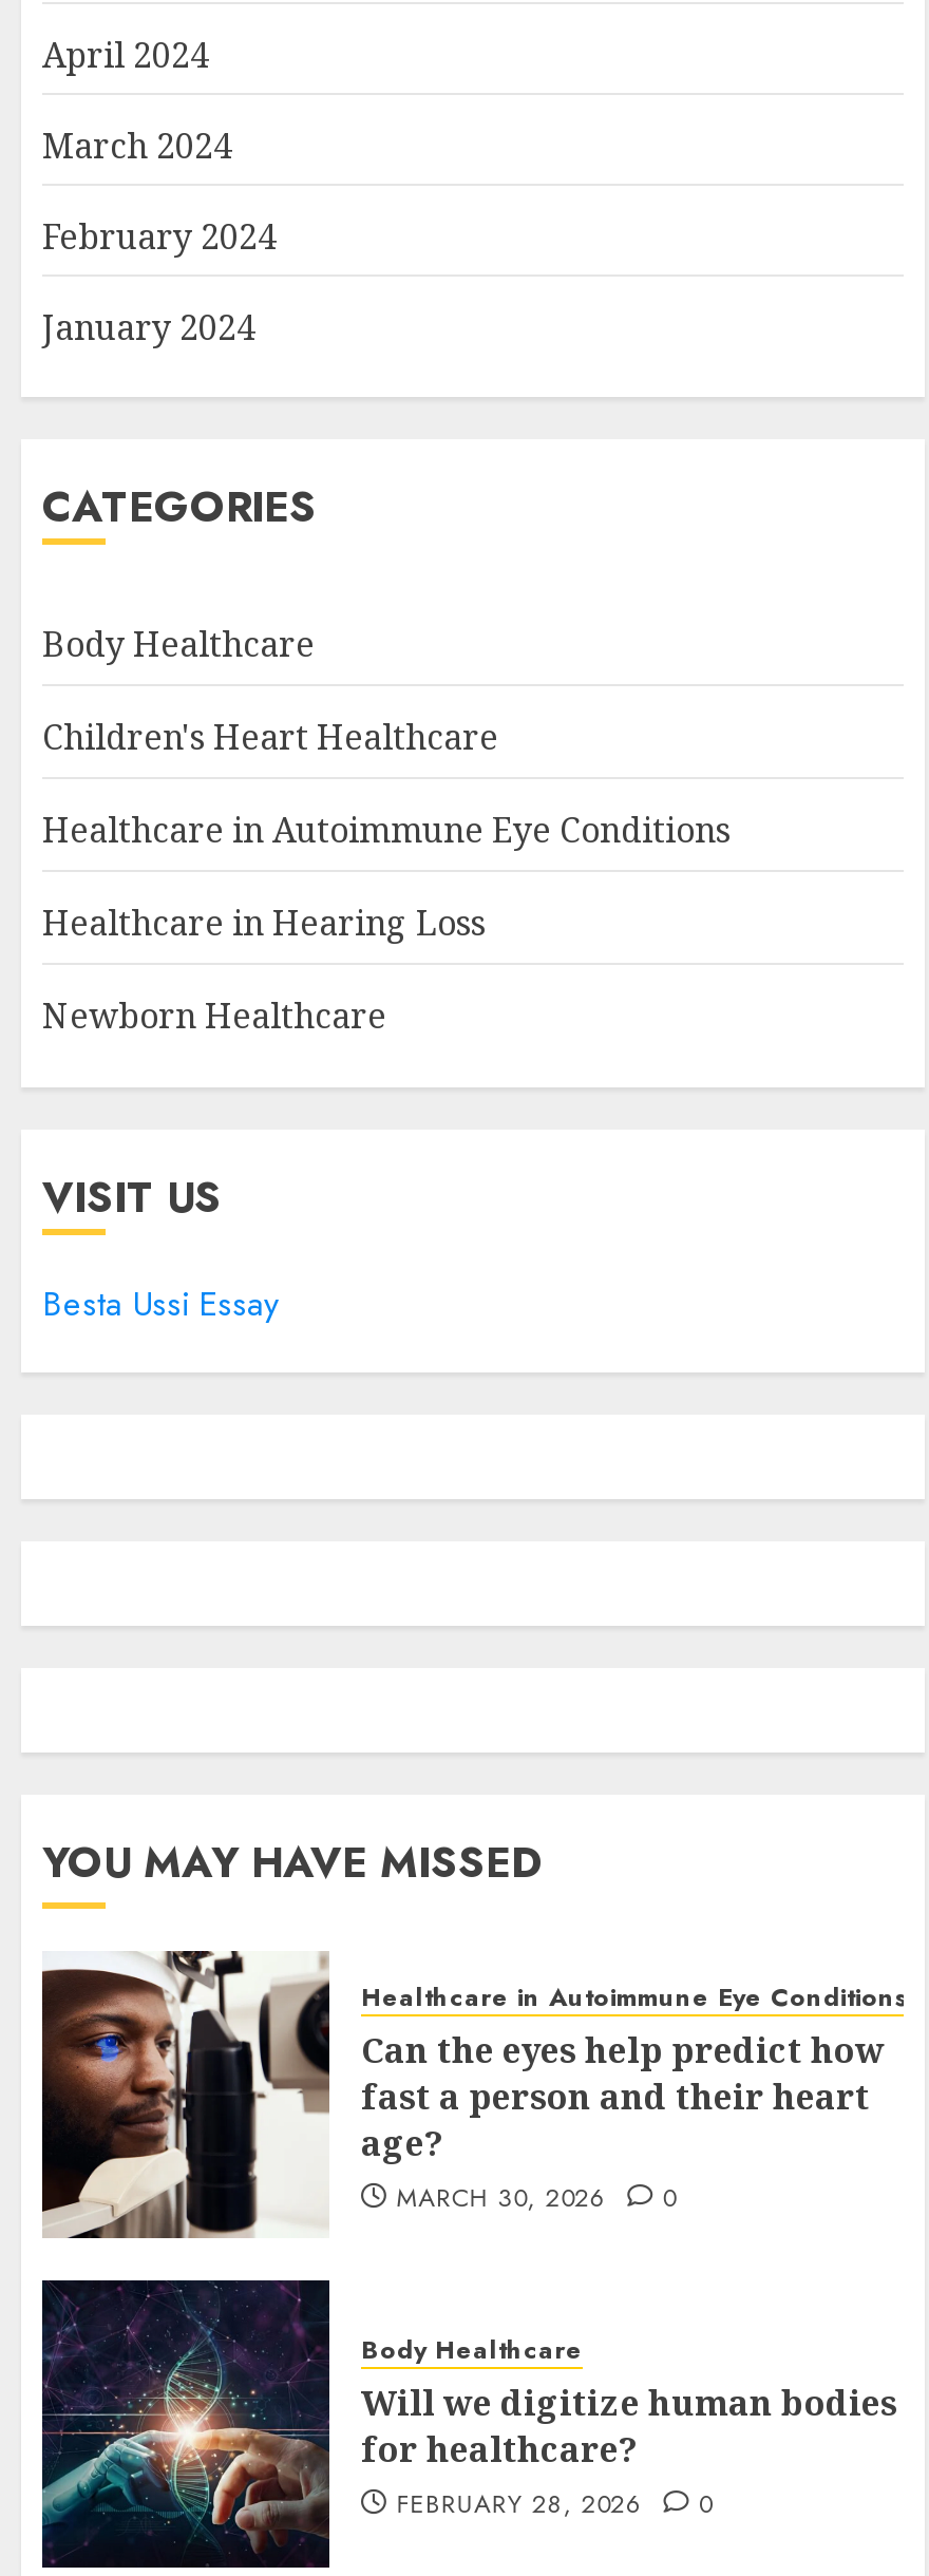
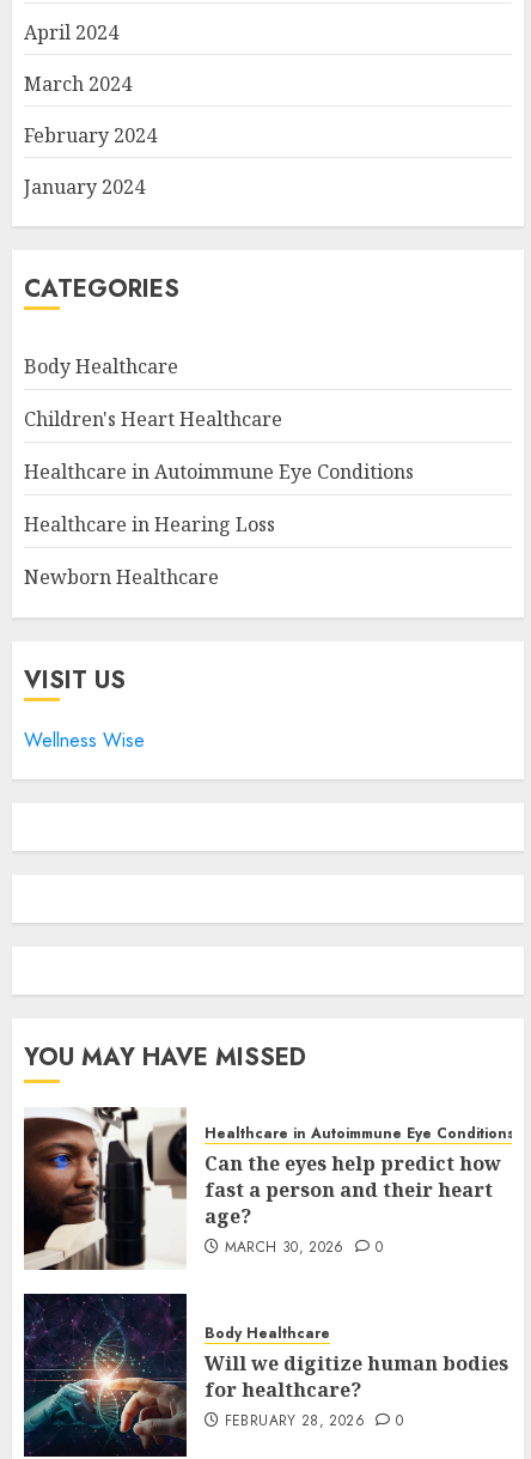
- Besta Ussi Essay
+ Wellness Wise
